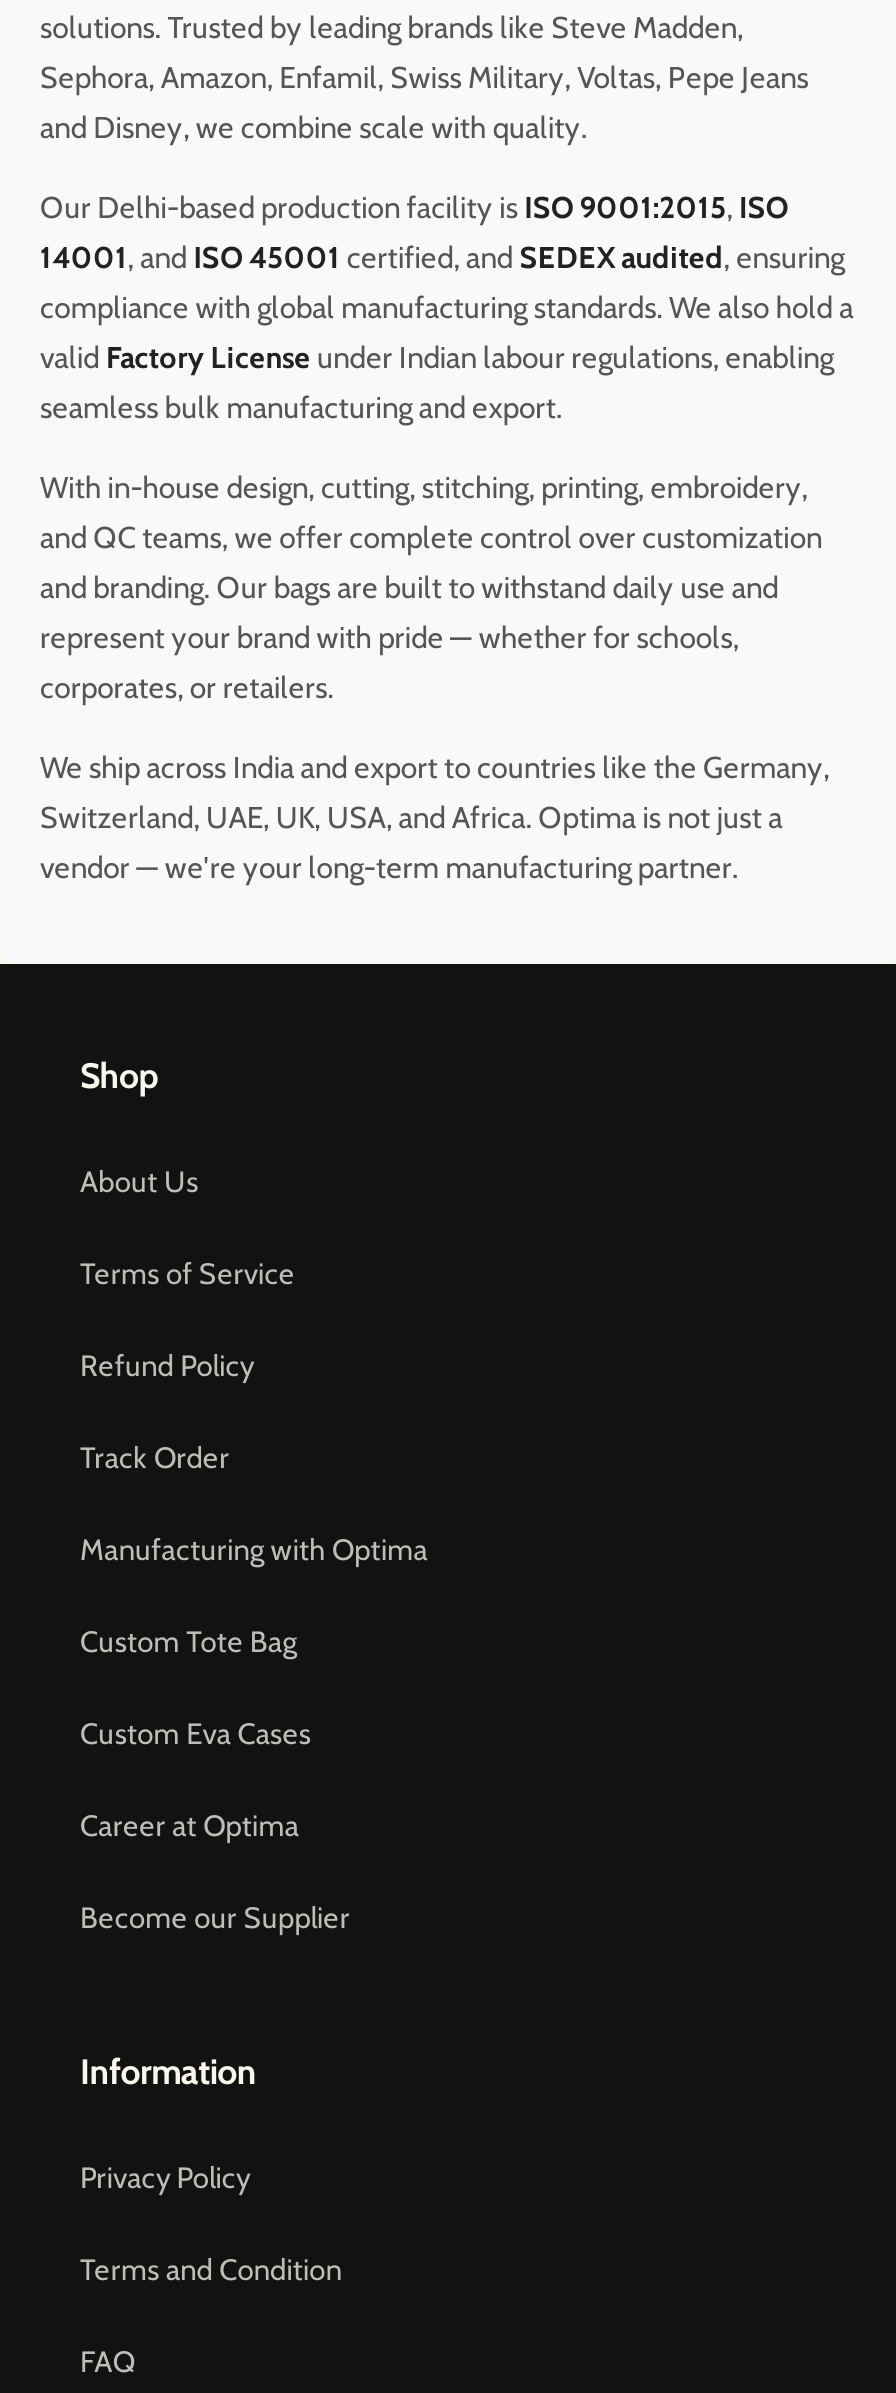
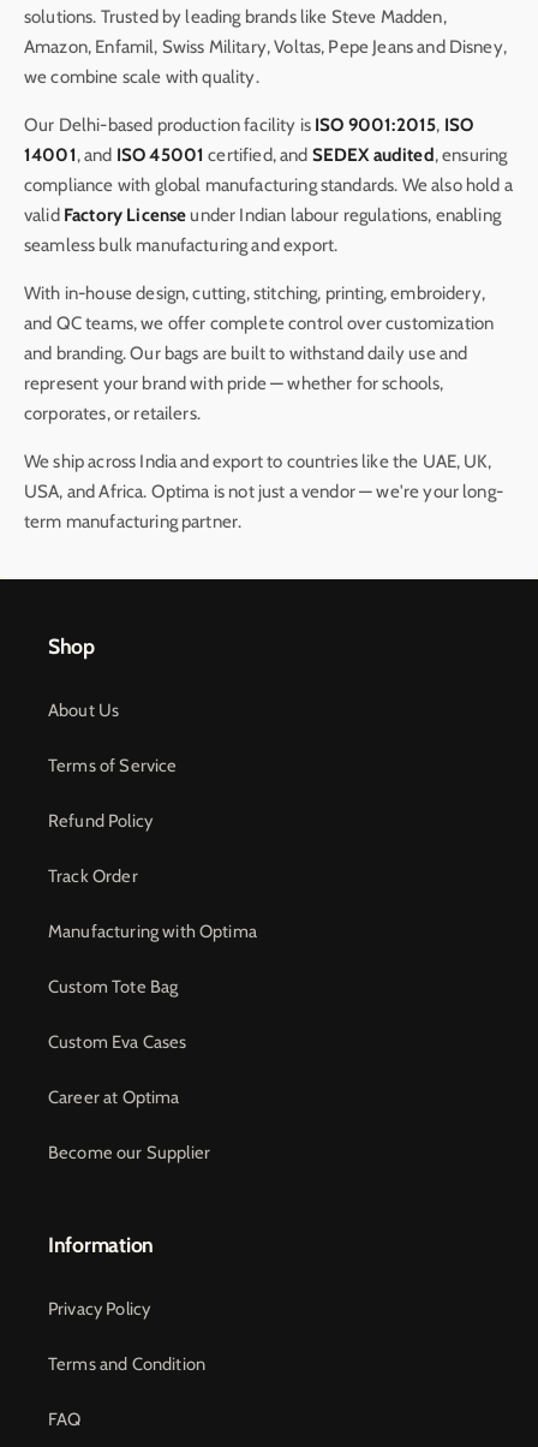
- Sephora, Amazon, Enfamil, Swiss Military, Voltas, Pepe Jeans
- and Disney, we combine scale with quality.
+ Amazon, Enfamil, Swiss Military, Voltas, Pepe Jeans and Disney,
+ we combine scale with quality.

- We ship across India and export to countries like the Germany,
- Switzerland, UAE, UK, USA, and Africa. Optima is not just a
- vendor — we're your long-term manufacturing partner.
+ We ship across India and export to countries like the UAE, UK,
+ USA, and Africa. Optima is not just a vendor — we're your long-
+ term manufacturing partner.
